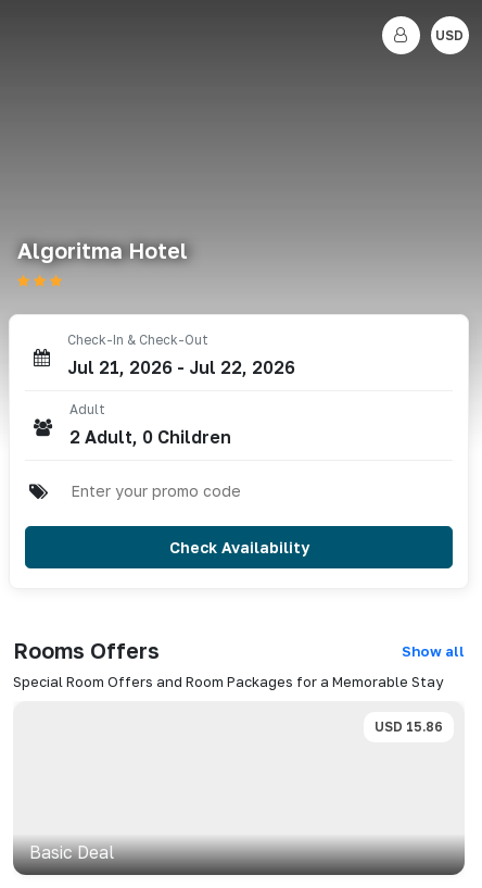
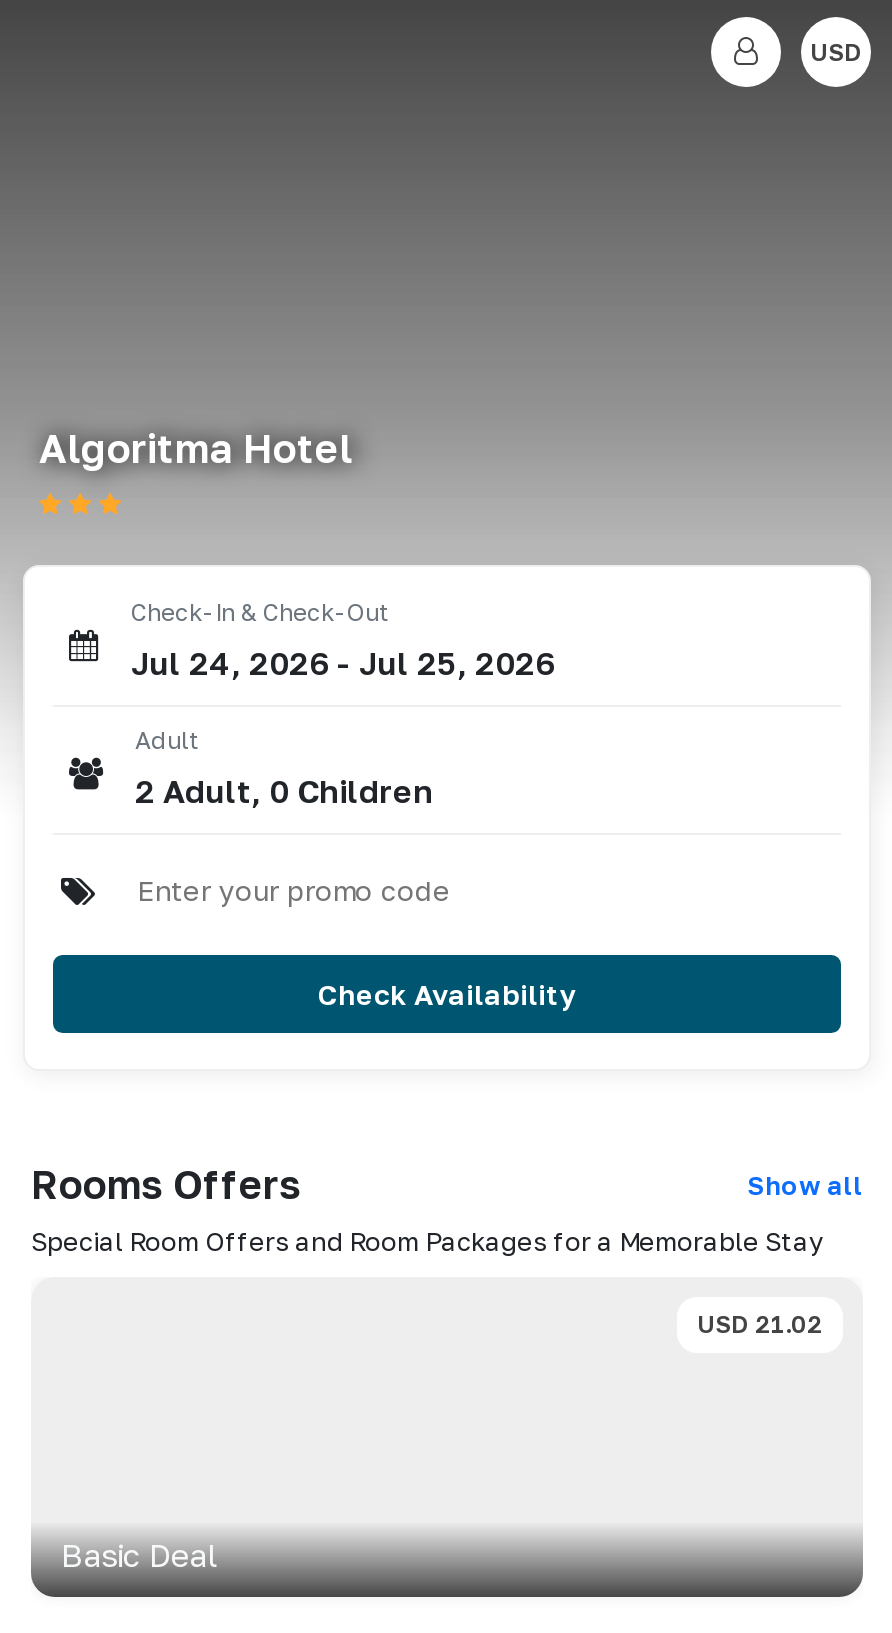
- Jul 21, 2026 - Jul 22, 2026
+ Jul 24, 2026 - Jul 25, 2026

- USD 15.86
+ USD 21.02
